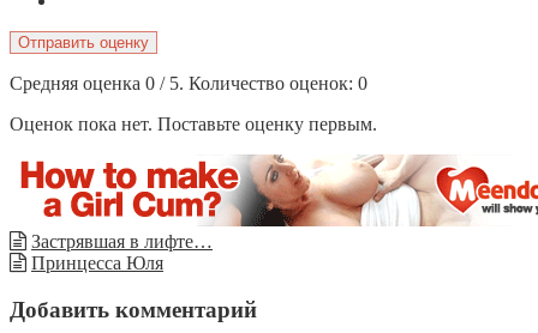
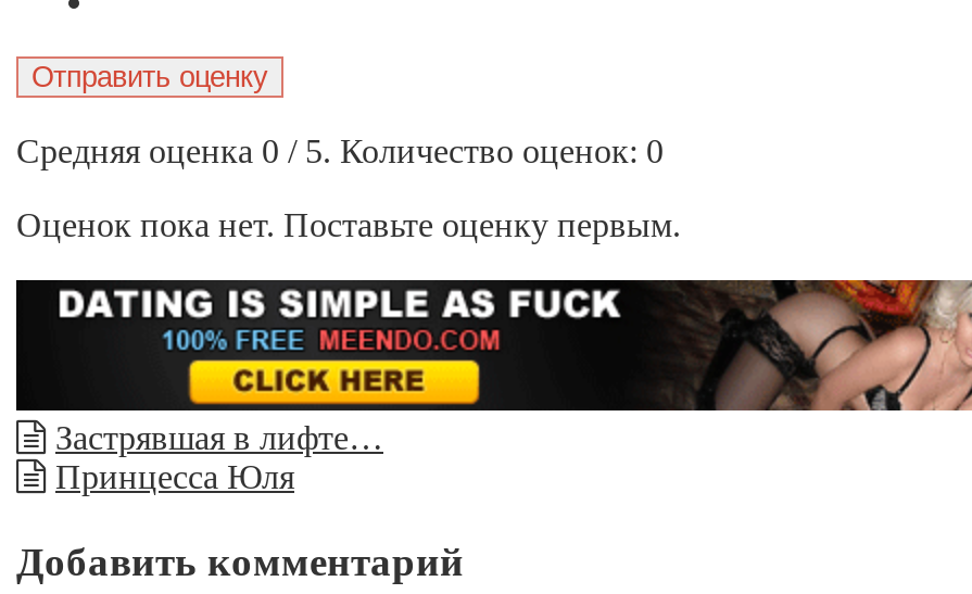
- [image]
+ [image]
